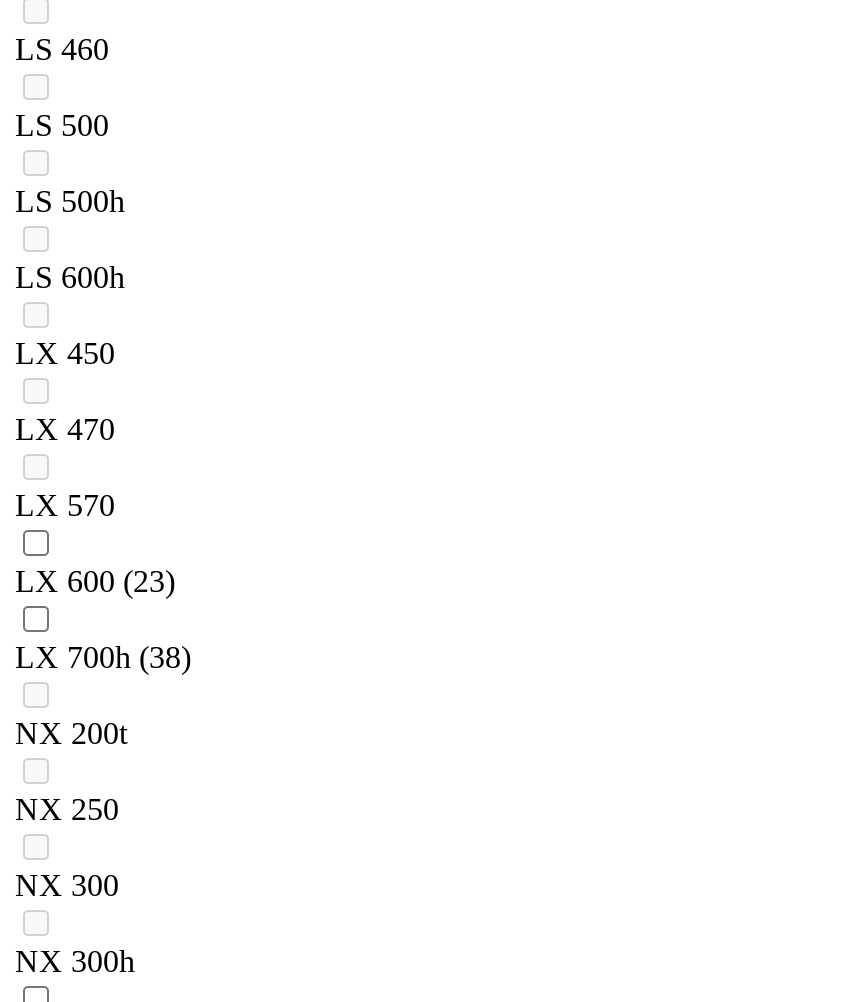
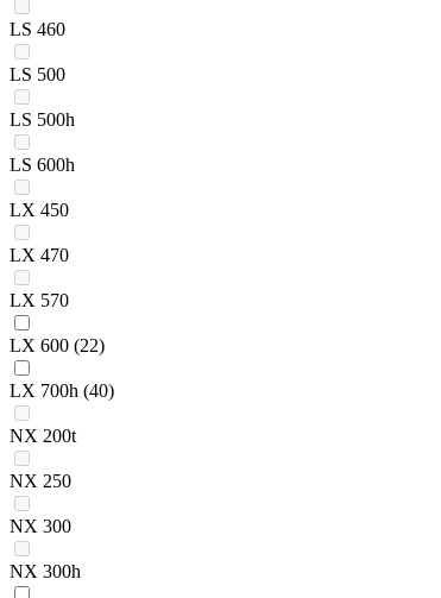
- LX 600 (23)
+ LX 600 (22)

- LX 700h (38)
+ LX 700h (40)
